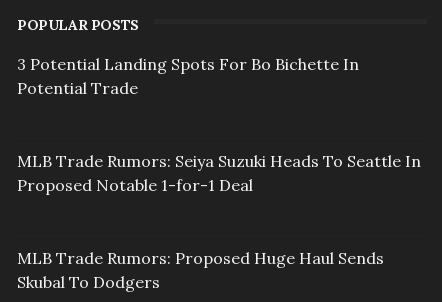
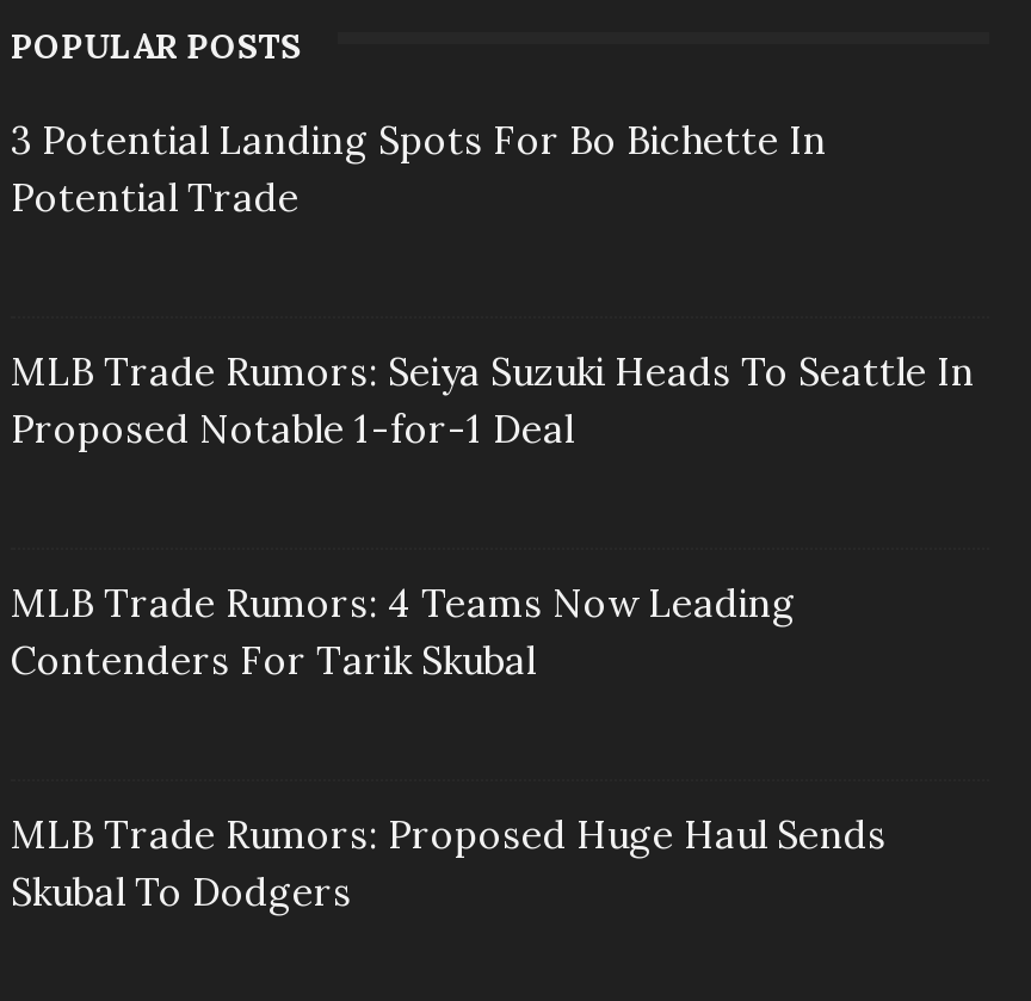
+ MLB Trade Rumors: 4 Teams Now Leading
+ Contenders For Tarik Skubal
